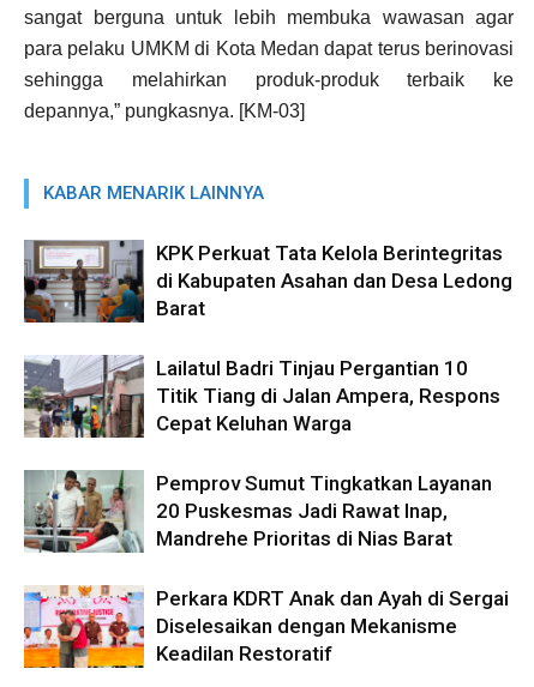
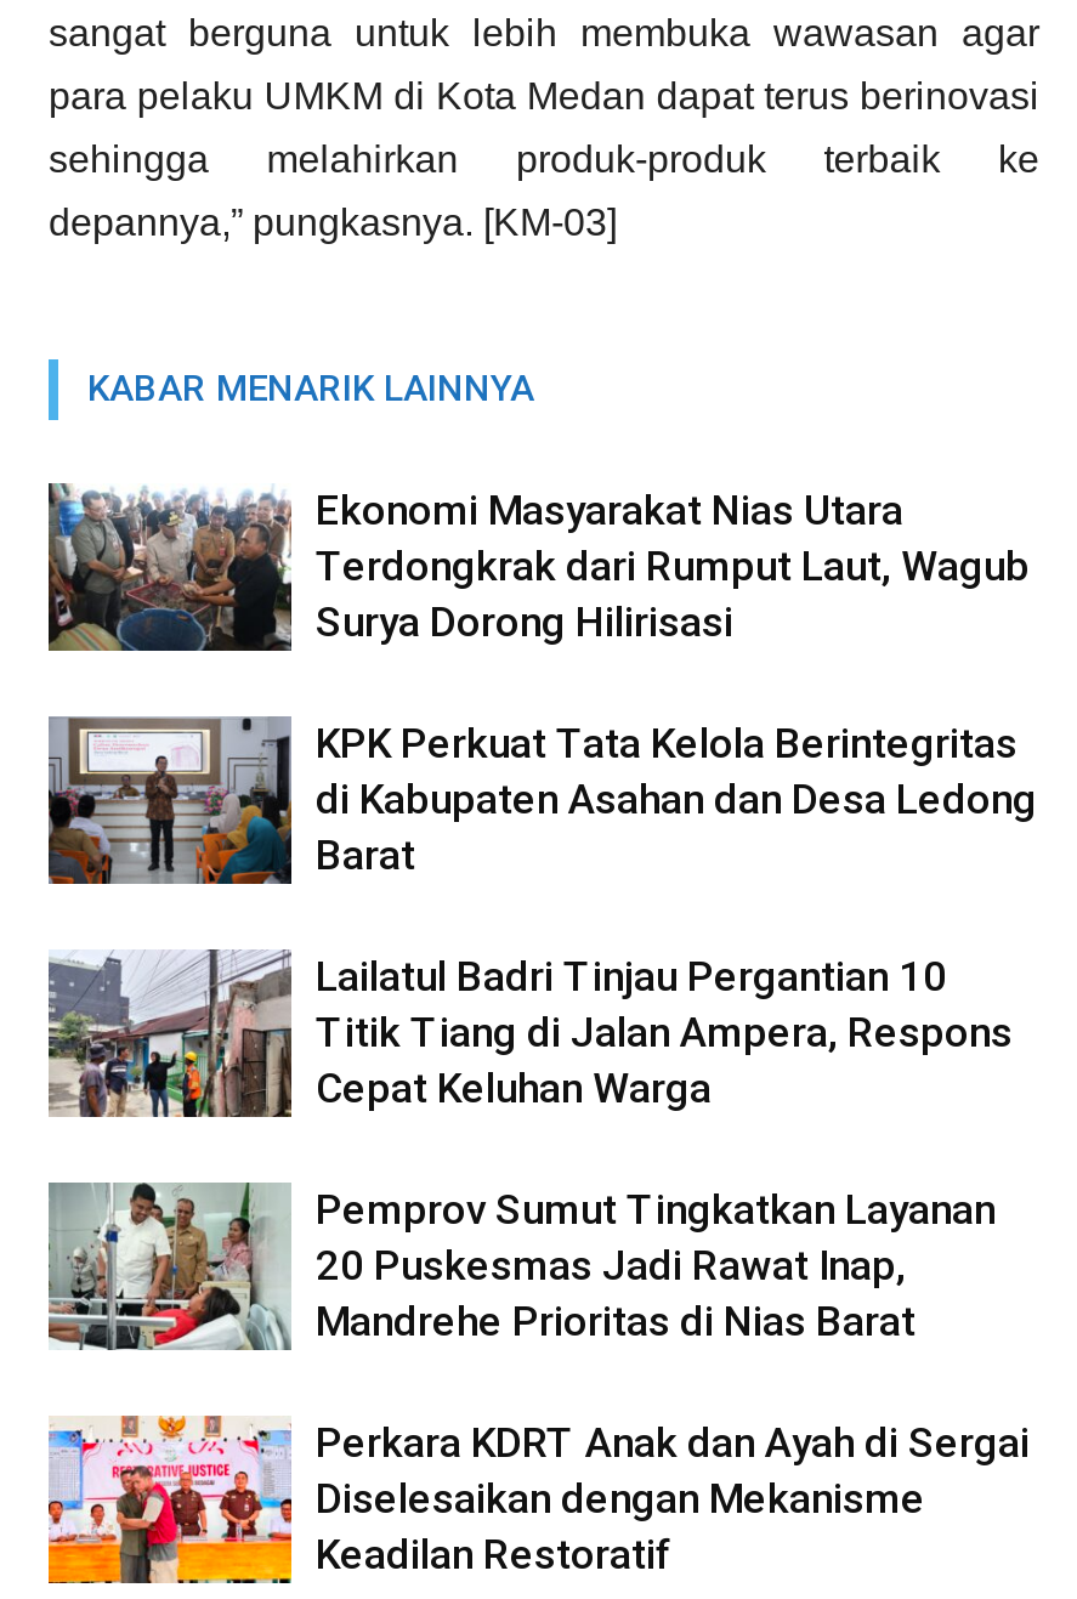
+ [image]
+ Ekonomi Masyarakat Nias Utara
+ Terdongkrak dari Rumput Laut, Wagub
+ Surya Dorong Hilirisasi
